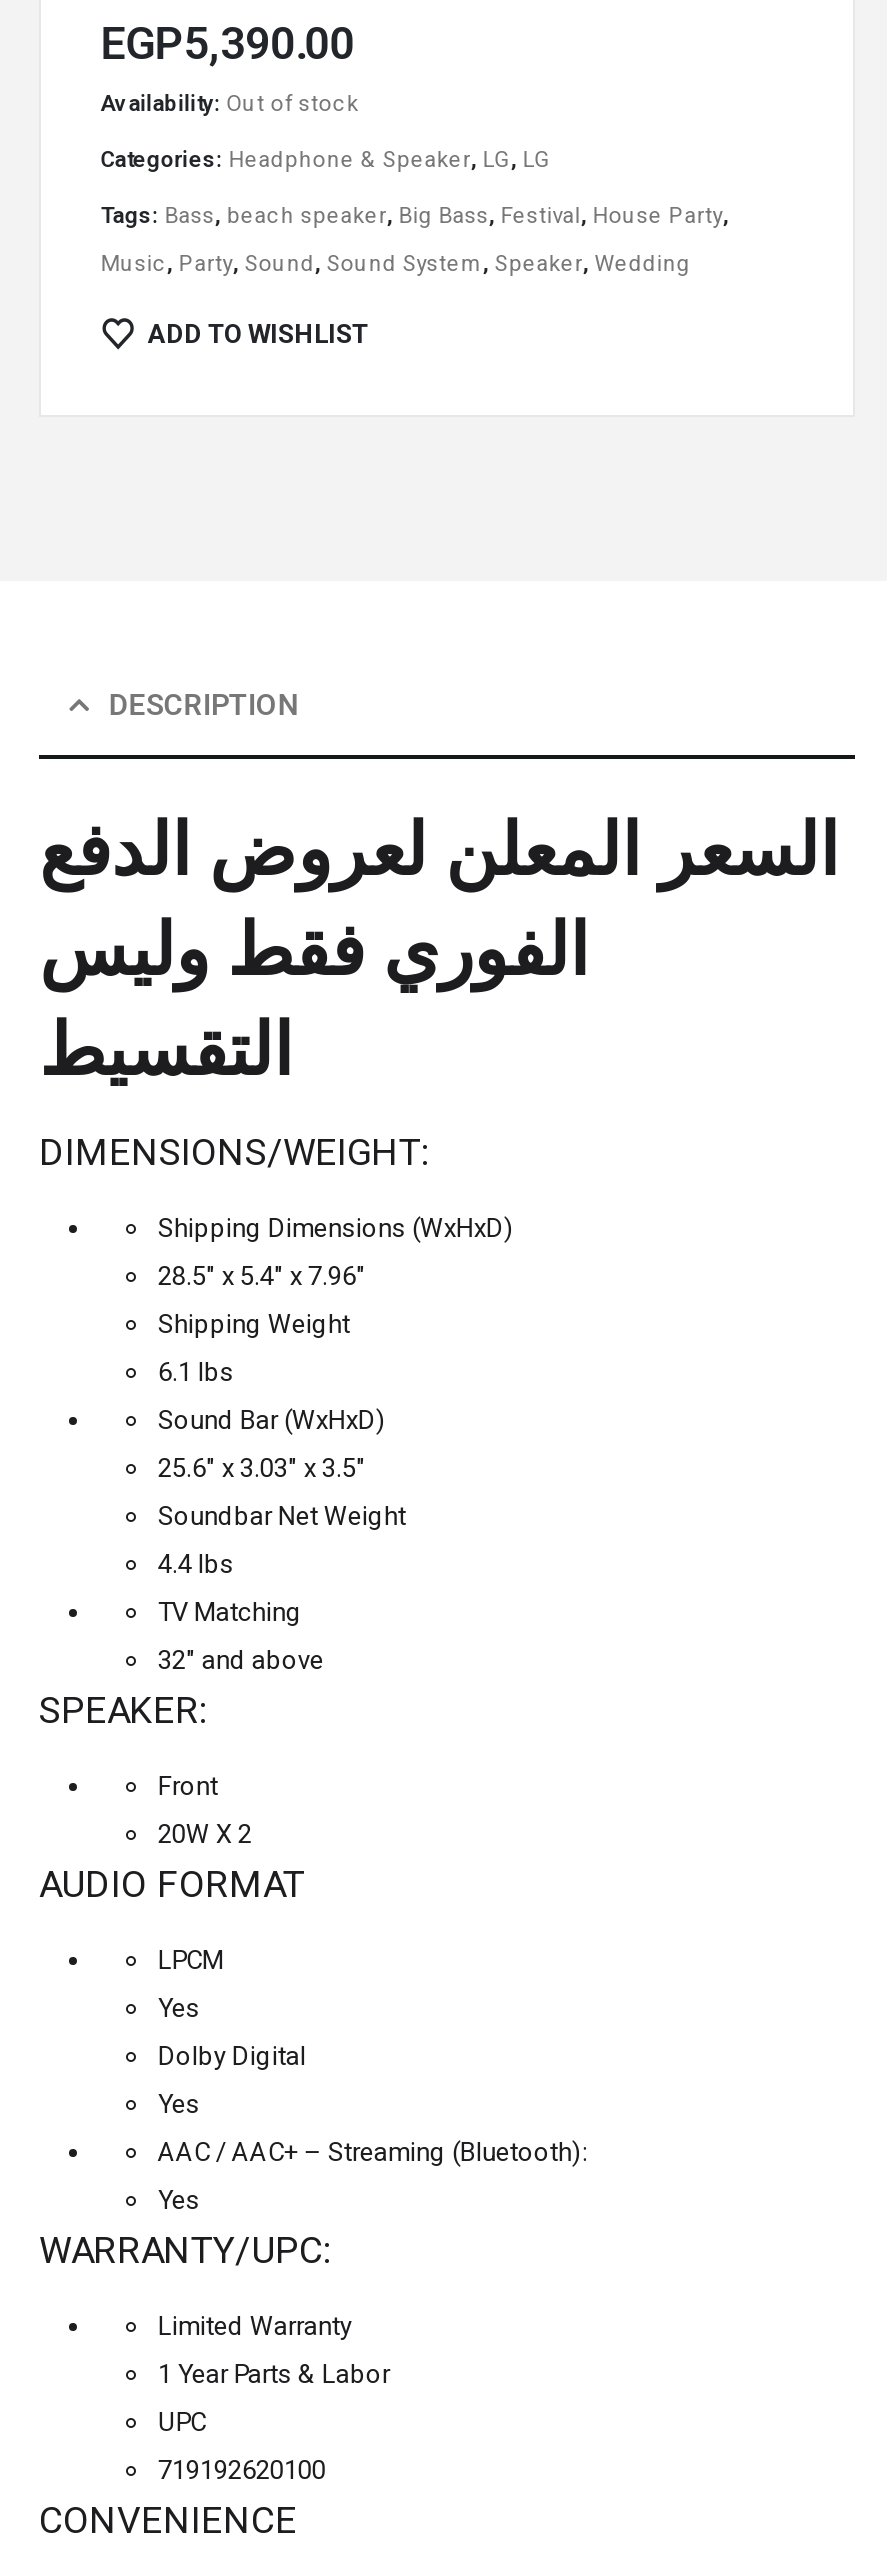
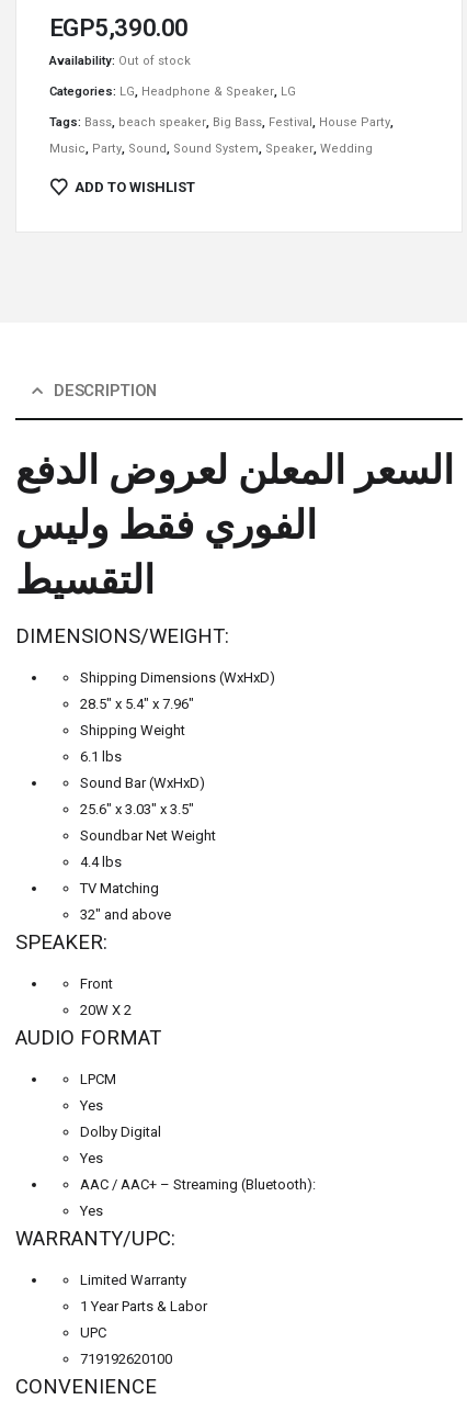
- Categories: Headphone & Speaker, LG, LG
+ Categories: LG, Headphone & Speaker, LG
